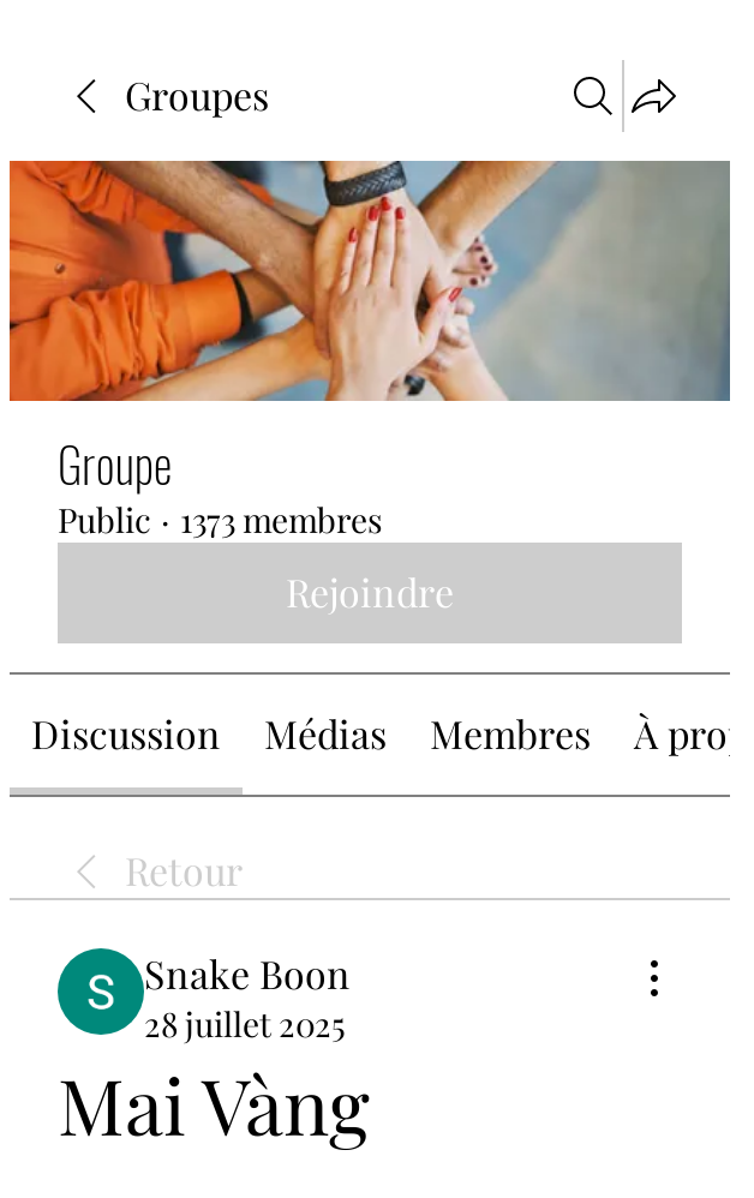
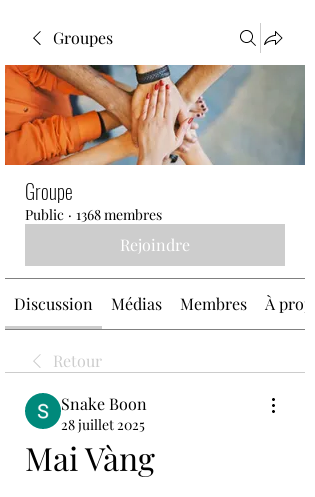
- Public · 1373 membres
+ Public · 1368 membres
